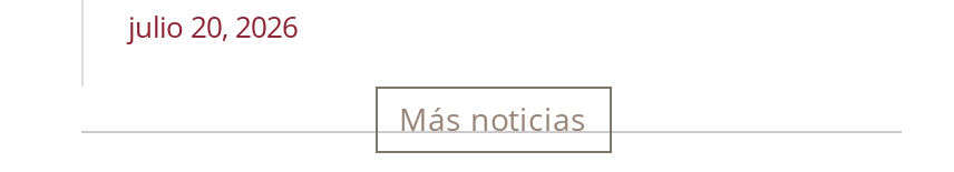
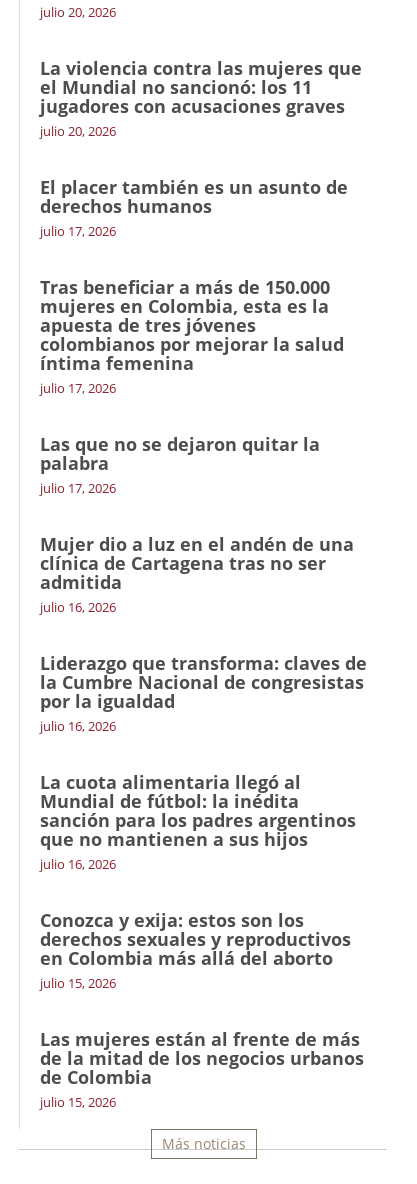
+ La violencia contra las mujeres que
+ el Mundial no sancionó: los 11
+ jugadores con acusaciones graves
+ julio 20, 2026
+ El placer también es un asunto de
+ derechos humanos
+ julio 17, 2026
+ Tras beneficiar a más de 150.000
+ mujeres en Colombia, esta es la
+ apuesta de tres jóvenes
+ colombianos por mejorar la salud
+ íntima femenina
+ julio 17, 2026
+ Las que no se dejaron quitar la
+ palabra
+ julio 17, 2026
+ Mujer dio a luz en el andén de una
+ clínica de Cartagena tras no ser
+ admitida
+ julio 16, 2026
+ Liderazgo que transforma: claves de
+ la Cumbre Nacional de congresistas
+ por la igualdad
+ julio 16, 2026
+ La cuota alimentaria llegó al
+ Mundial de fútbol: la inédita
+ sanción para los padres argentinos
+ que no mantienen a sus hijos
+ julio 16, 2026
+ Conozca y exija: estos son los
+ derechos sexuales y reproductivos
+ en Colombia más allá del aborto
+ julio 15, 2026
+ Las mujeres están al frente de más
+ de la mitad de los negocios urbanos
+ de Colombia
+ julio 15, 2026
